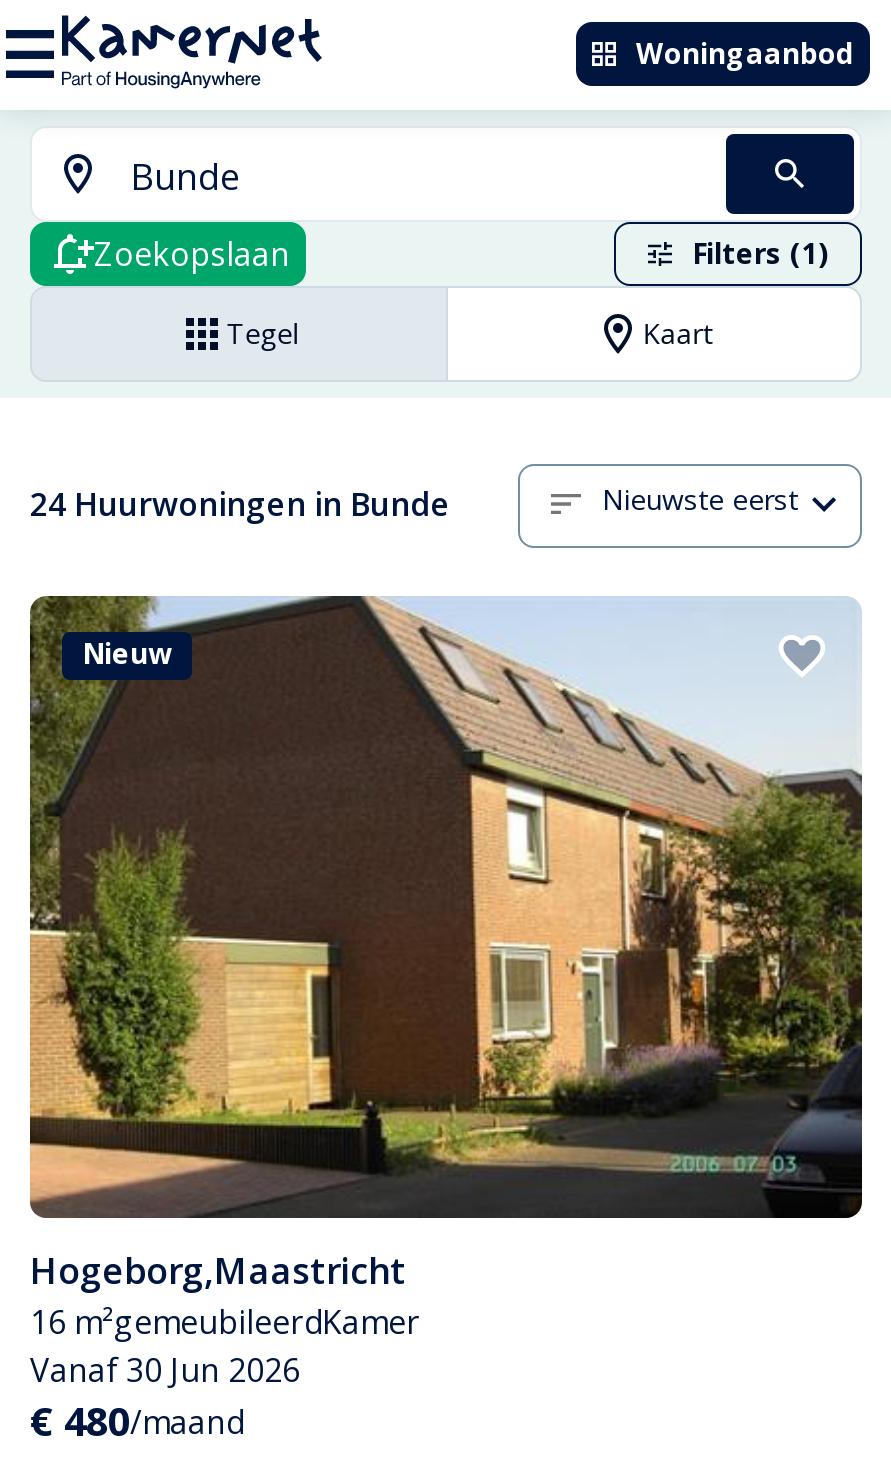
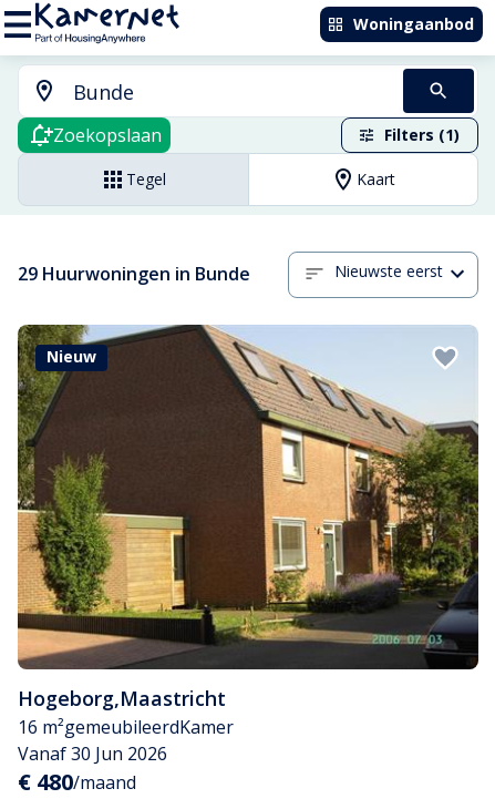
- 24 Huurwoningen in Bunde
+ 29 Huurwoningen in Bunde
